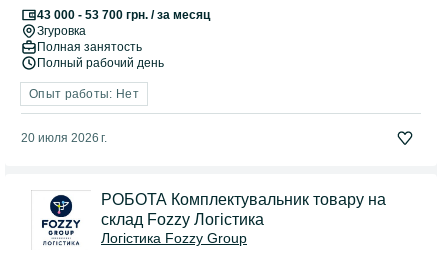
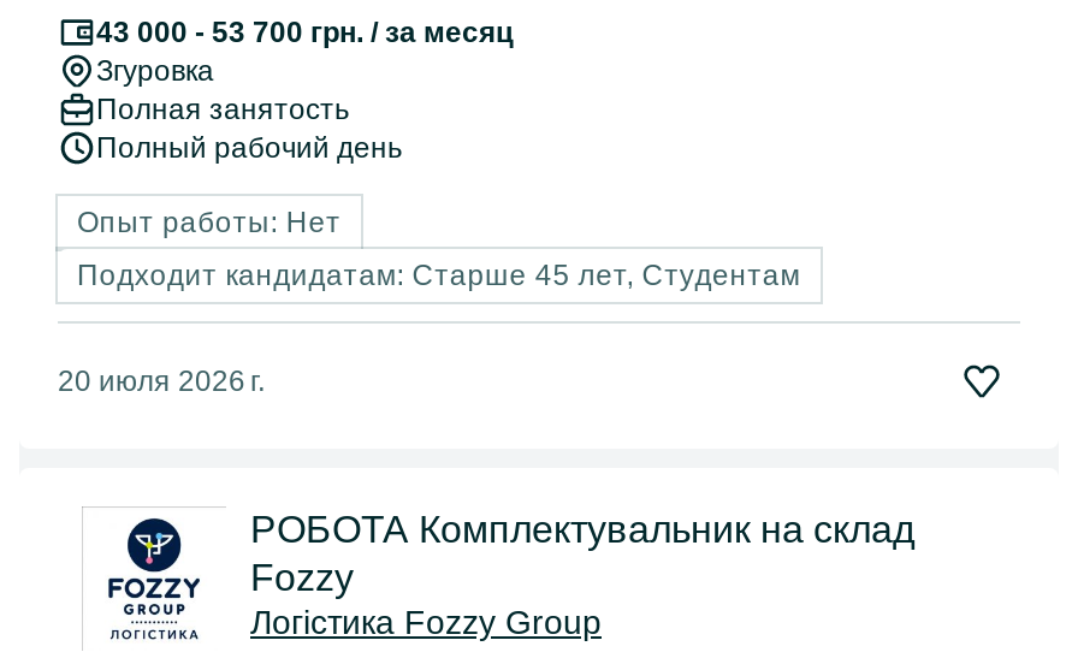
+ Подходит кандидатам: Старше 45 лет, Студентам

- РОБОТА Комплектувальник товару на
- склад Fozzy Логістика
+ РОБОТА Комплектувальник на склад
+ Fozzy
